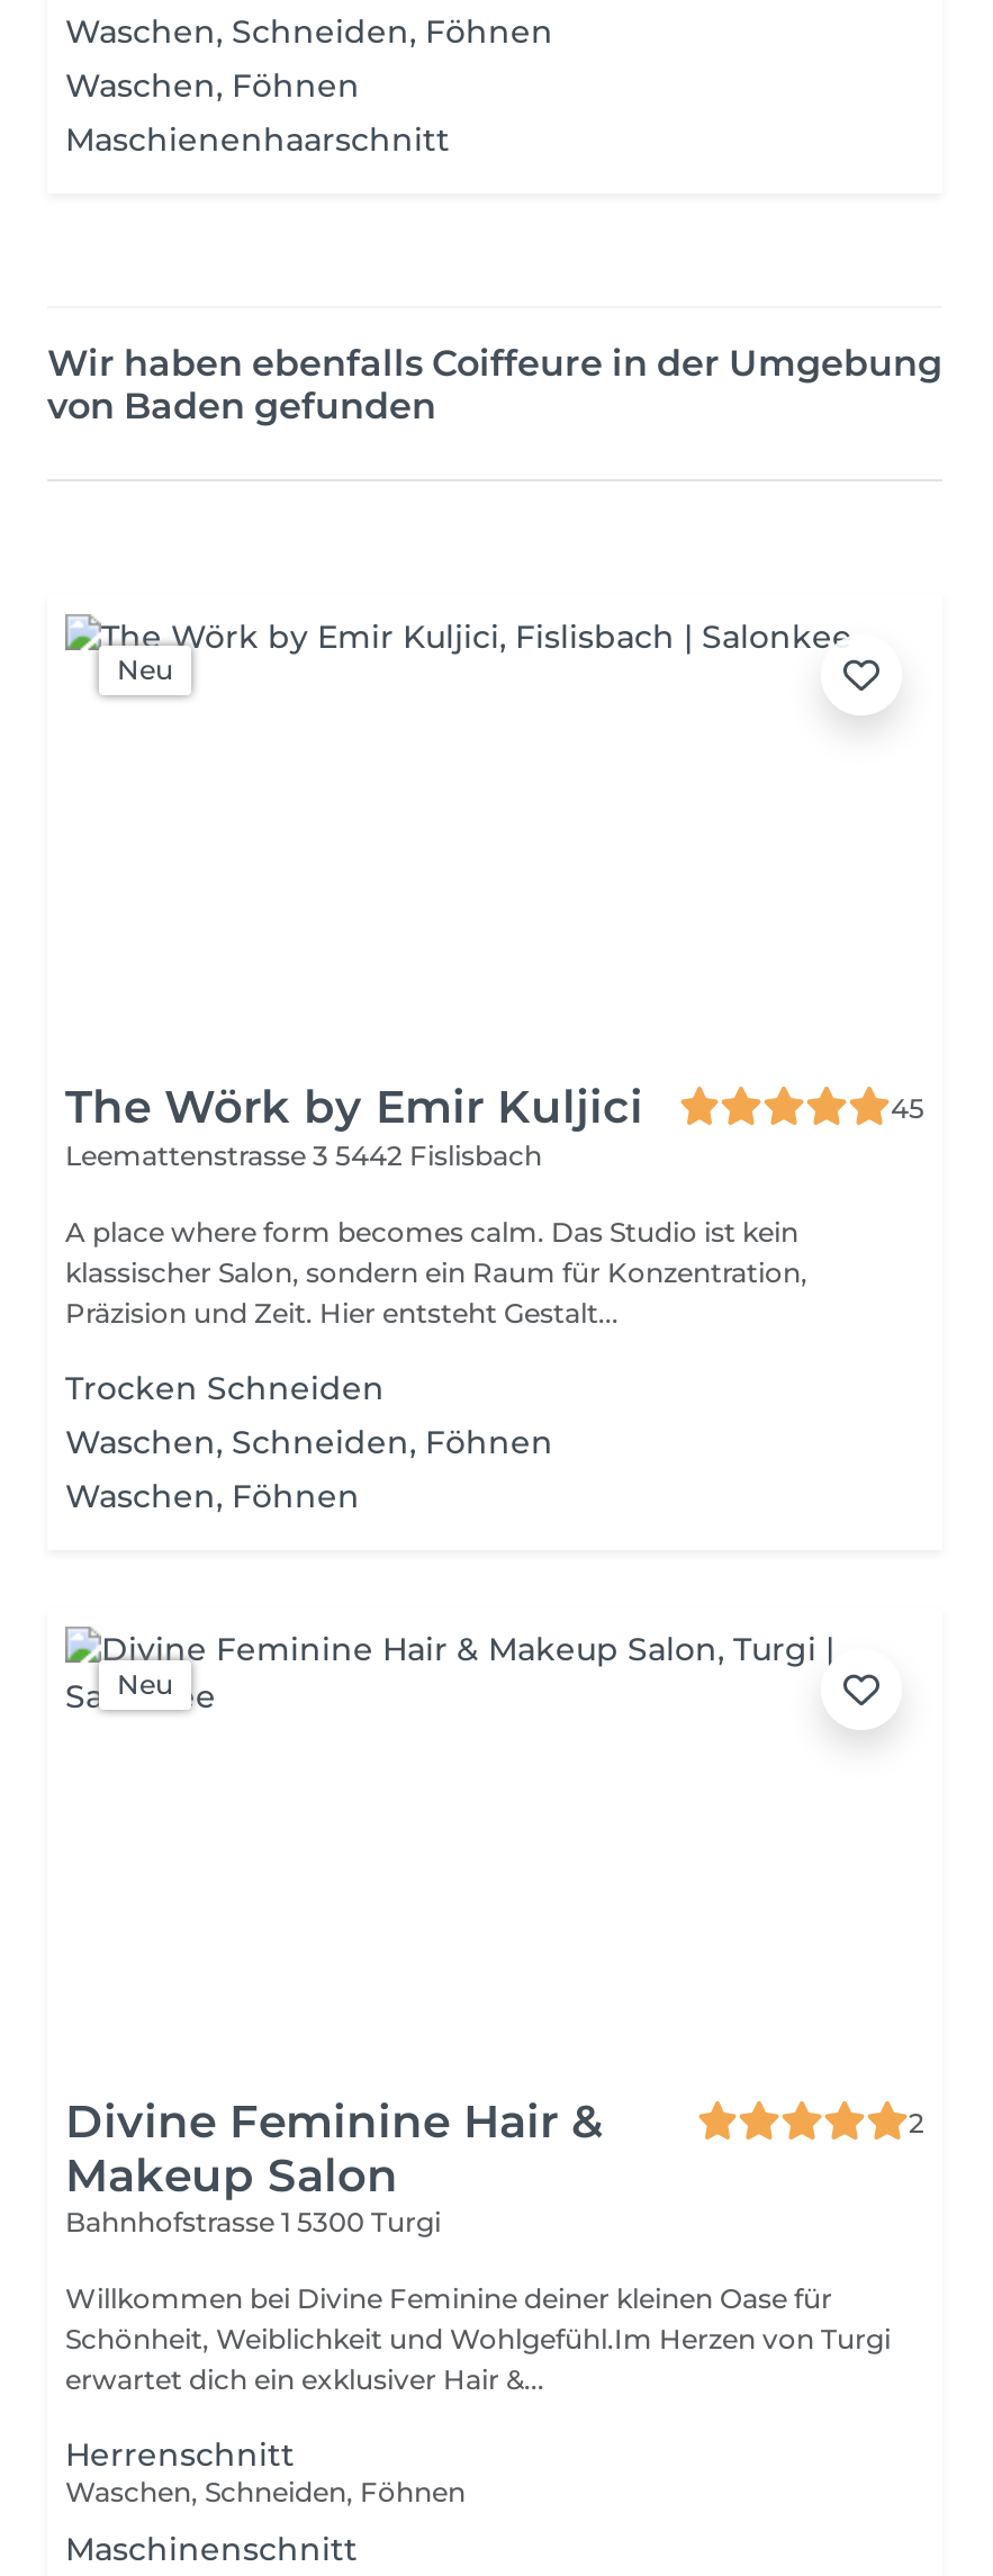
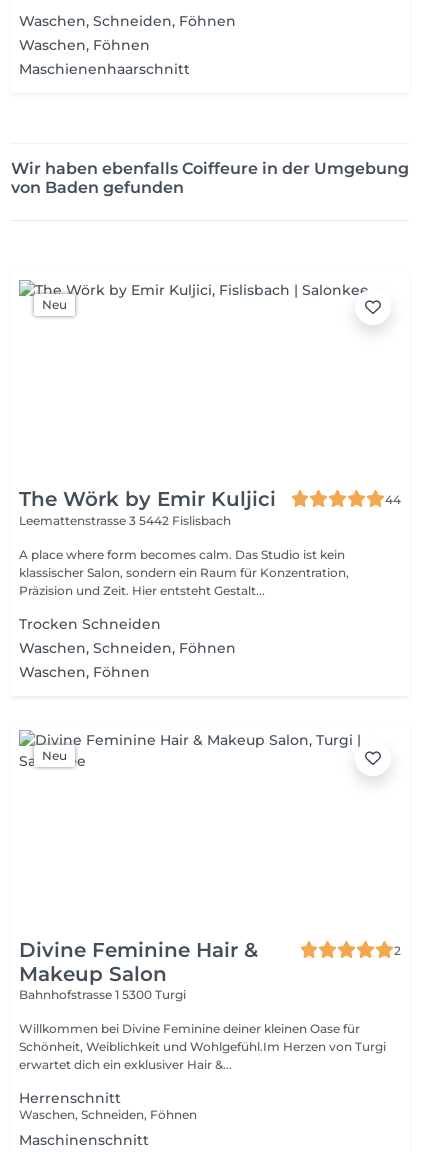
- 45
+ 44
